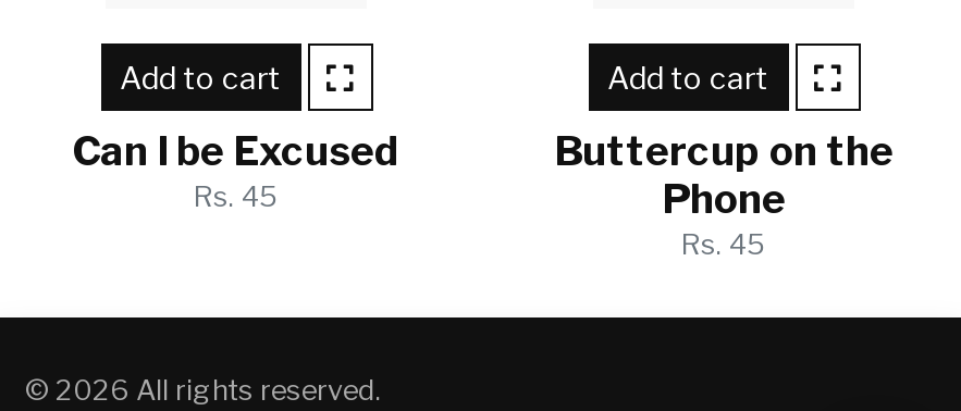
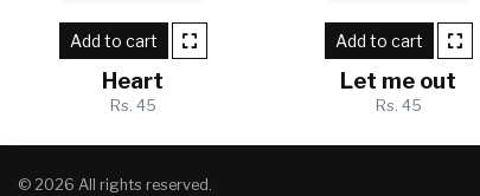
- Can I be Excused
+ Heart

- Buttercup on the
- Phone
+ Let me out
